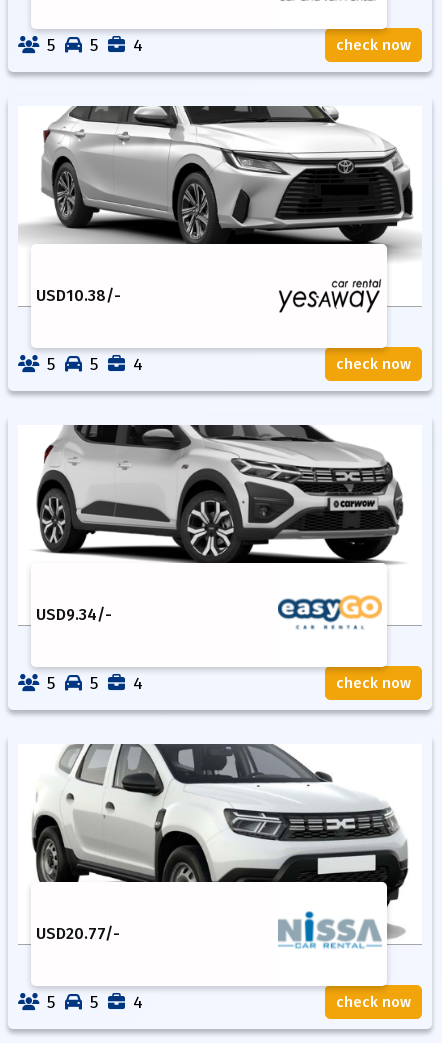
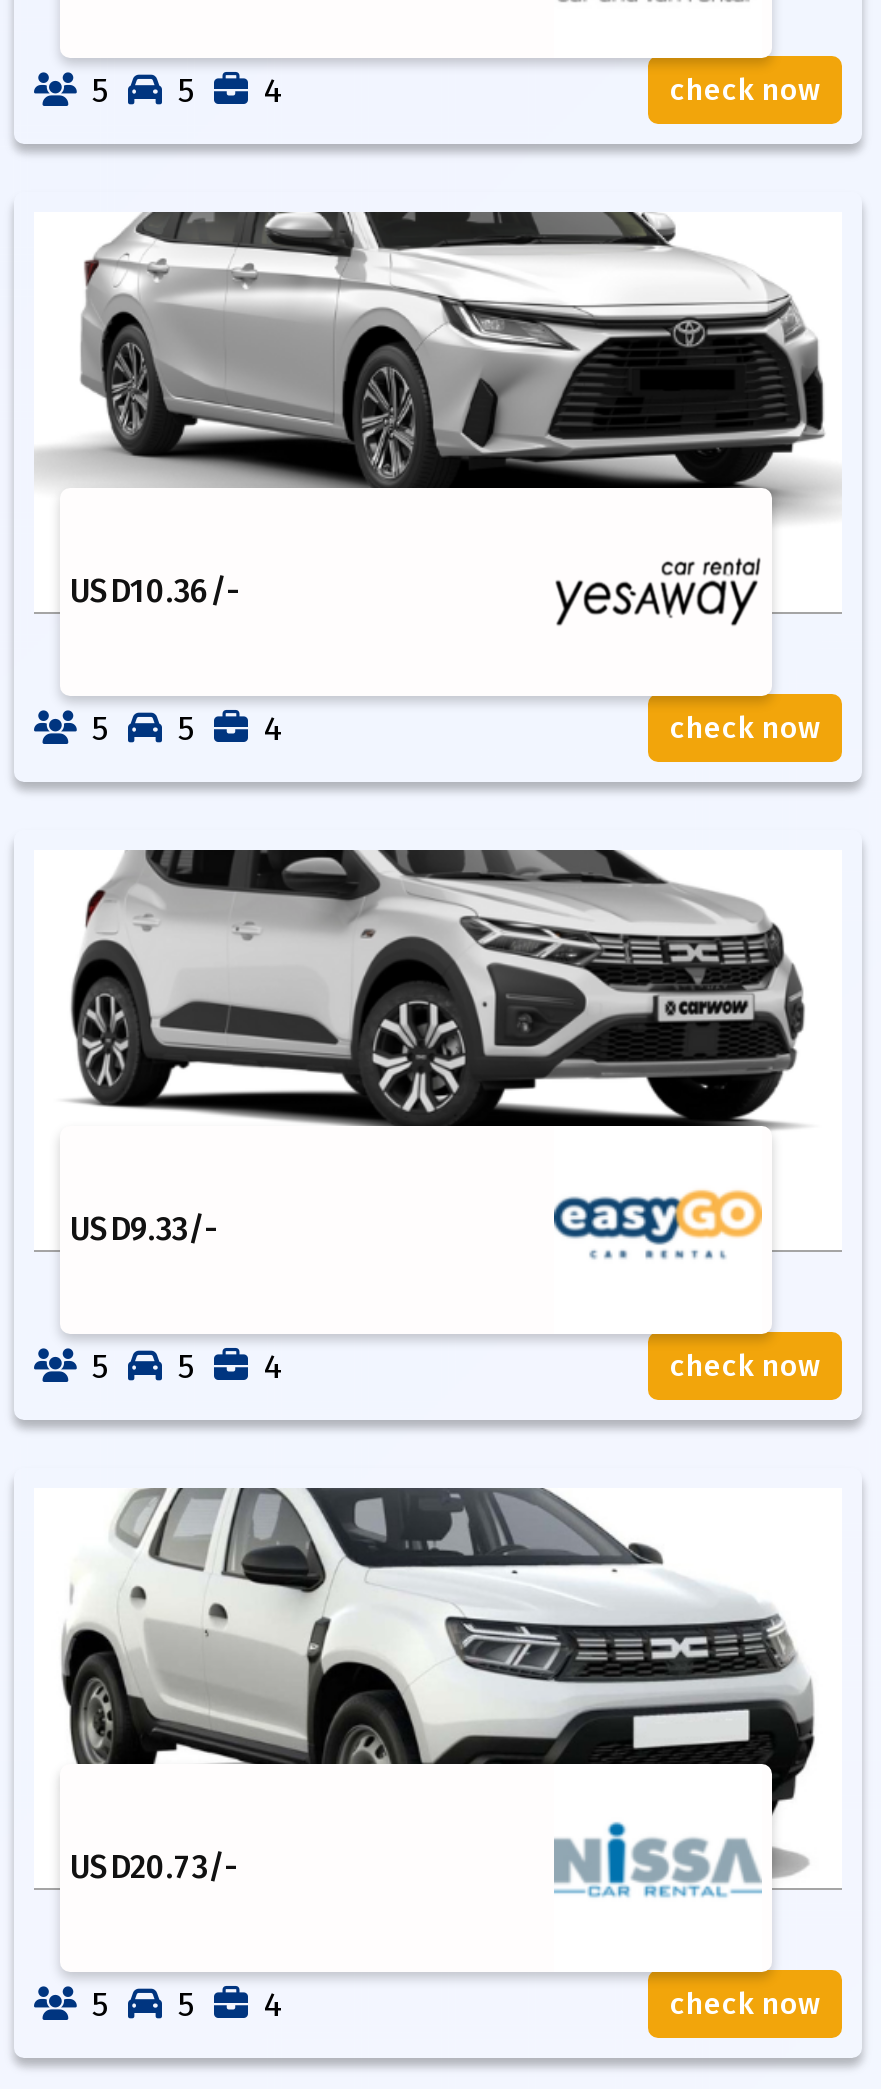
- USD10.38 /-
+ USD10.36 /-

- USD9.34/-
+ USD9.33/-

- USD20.77/-
+ USD20.73/-
